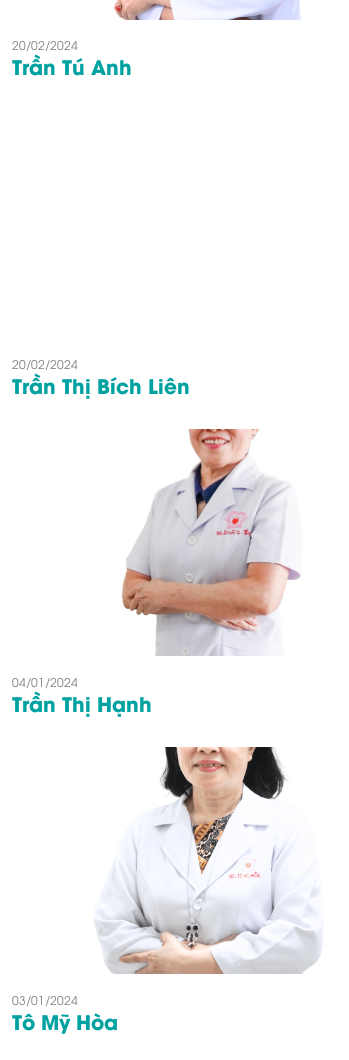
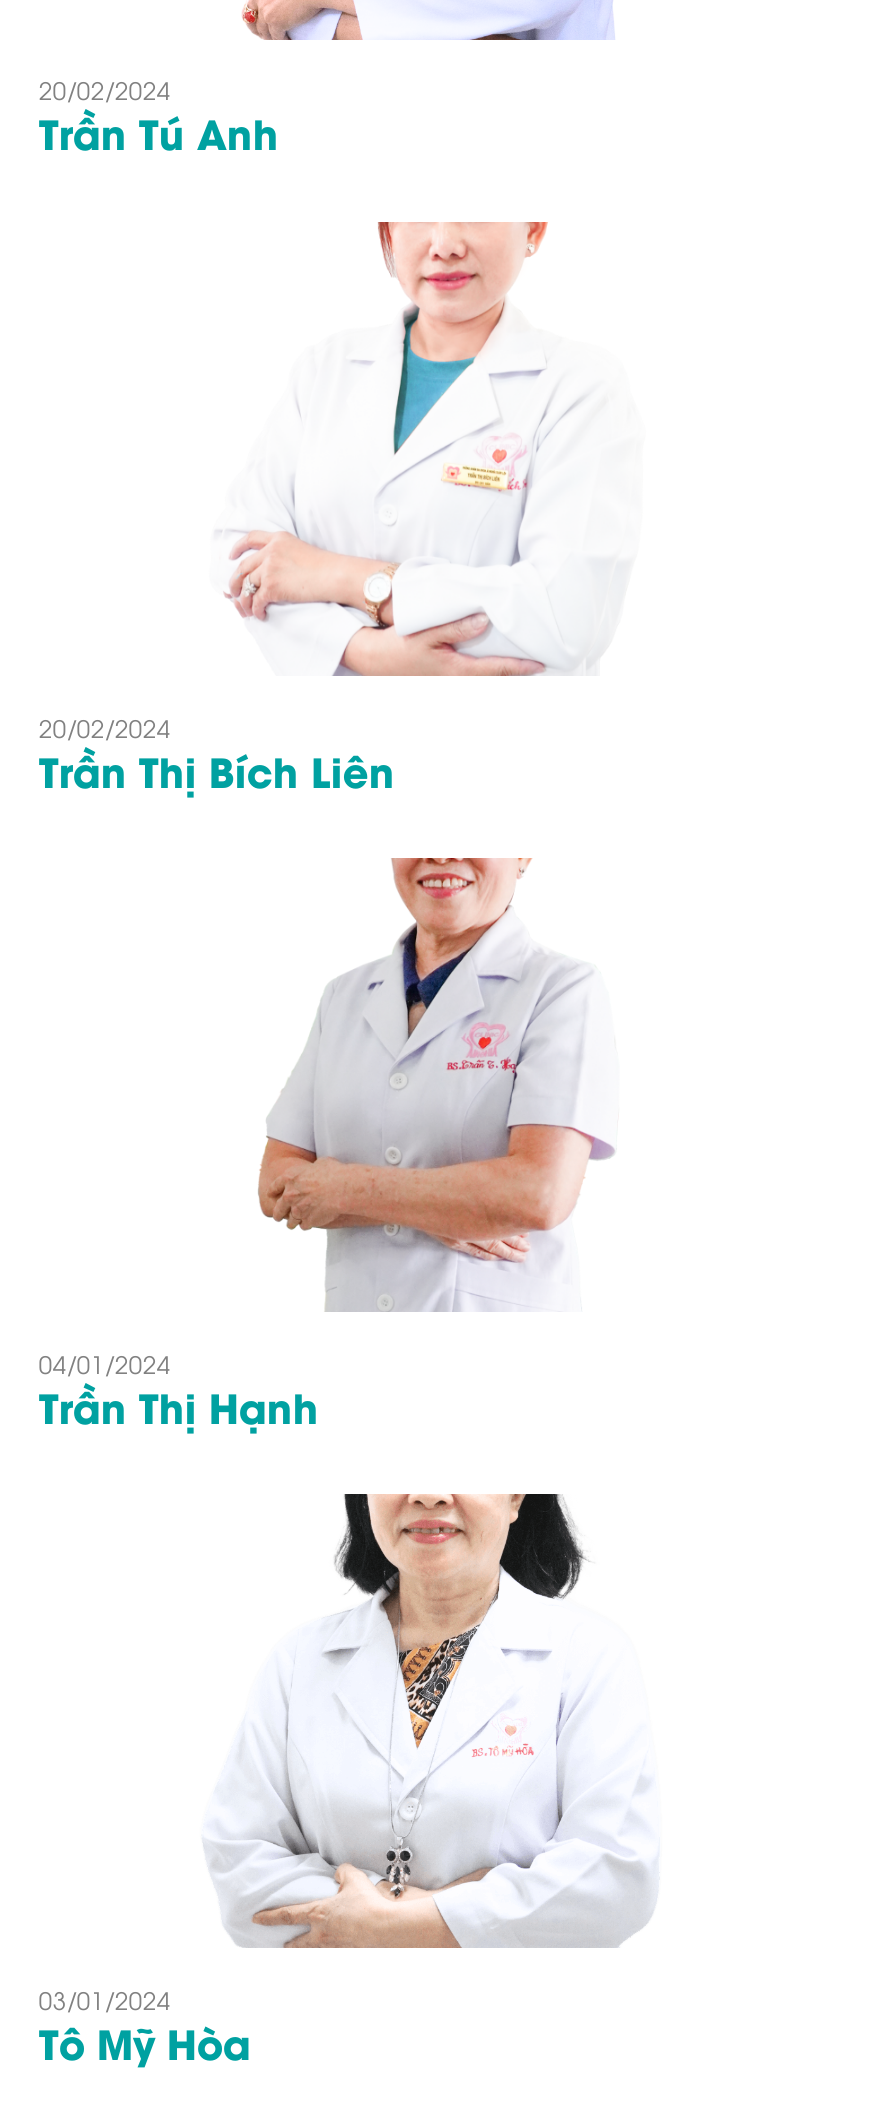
+ [image]
